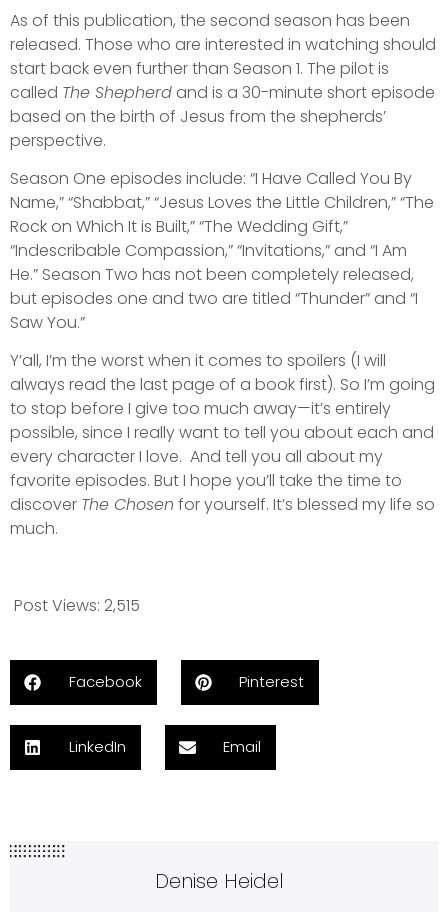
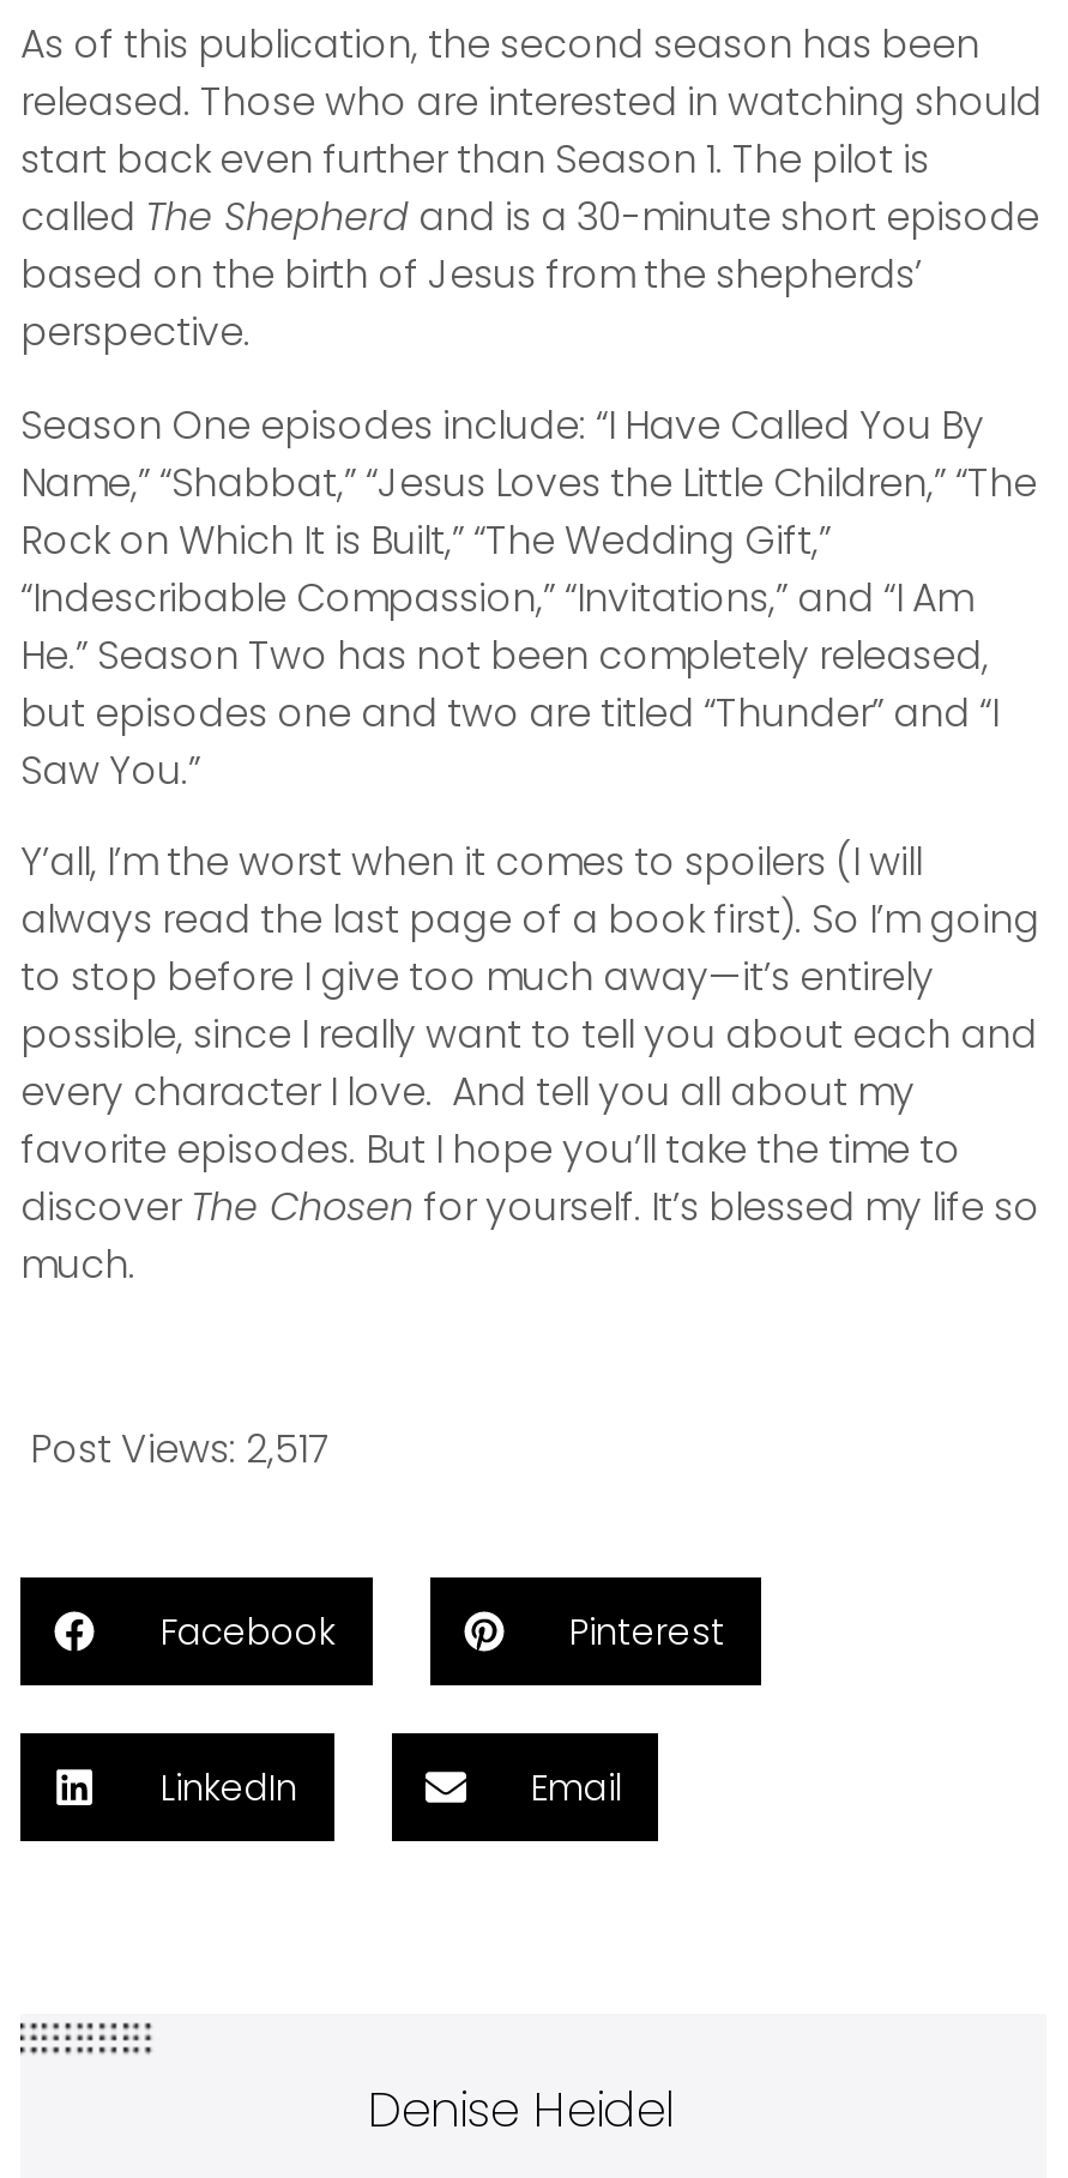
- Post Views: 2,515
+ Post Views: 2,517
